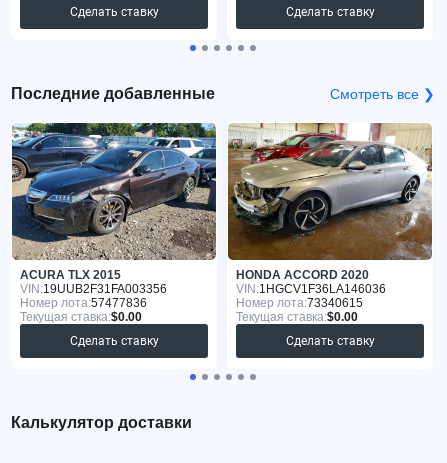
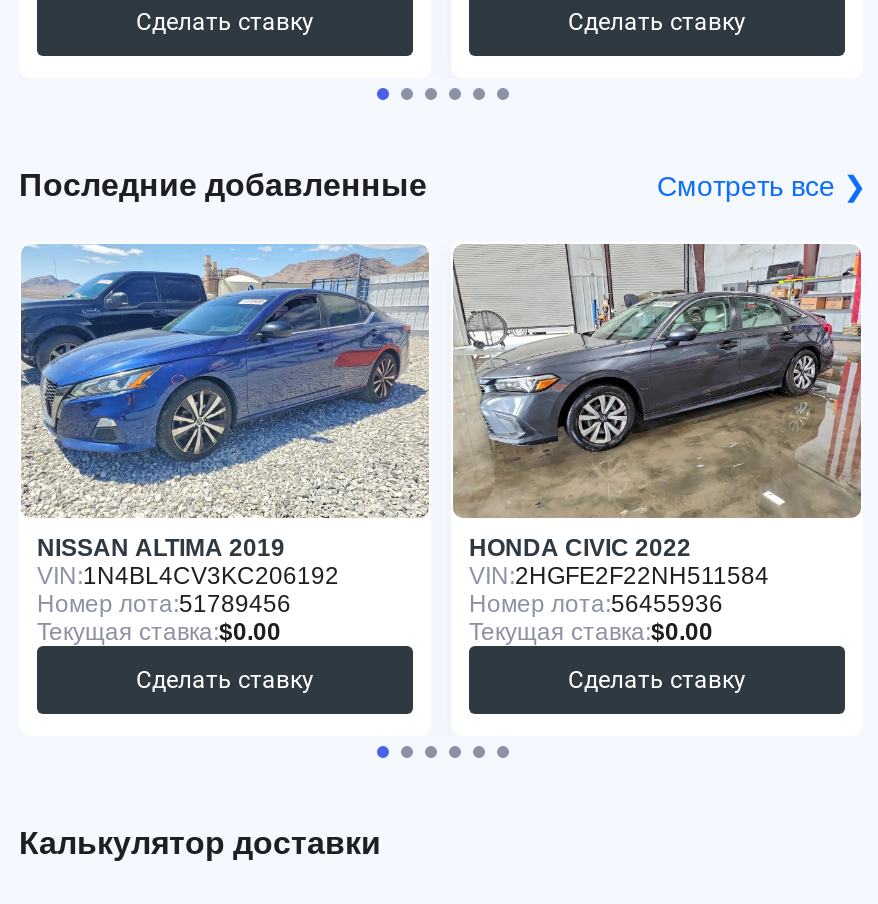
- [image]
- ACURA TLX 2015
- VIN: 19UUB2F31FA003356
- Номер лота:57477836
+ [image]
+ NISSAN ALTIMA 2019
+ VIN: 1N4BL4CV3KC206192
+ Номер лота:51789456

- [image]
- HONDA ACCORD 2020
+ [image]
+ HONDA CIVIC 2022

- VIN: 1HGCV1F36LA146036
+ VIN: 2HGFE2F22NH511584

- Номер лота:73340615
+ Номер лота:56455936
